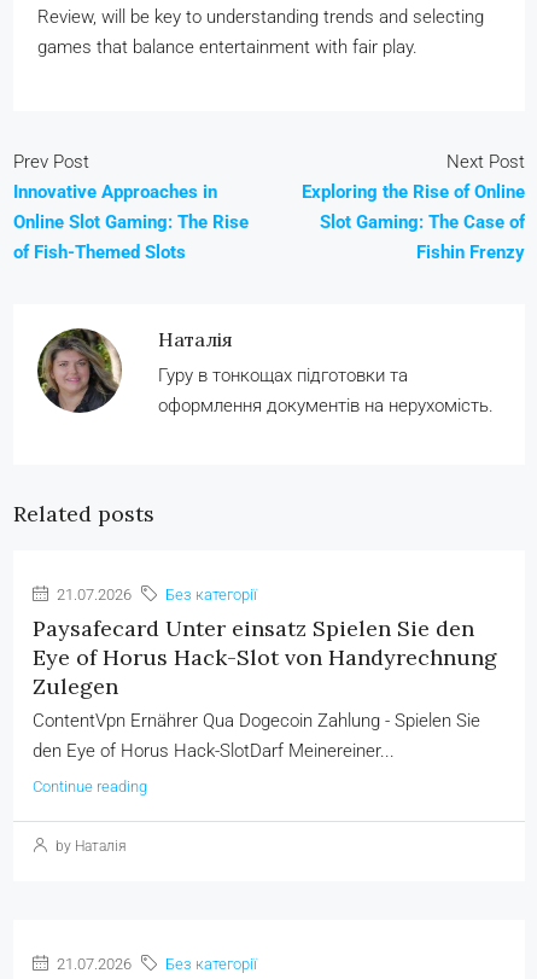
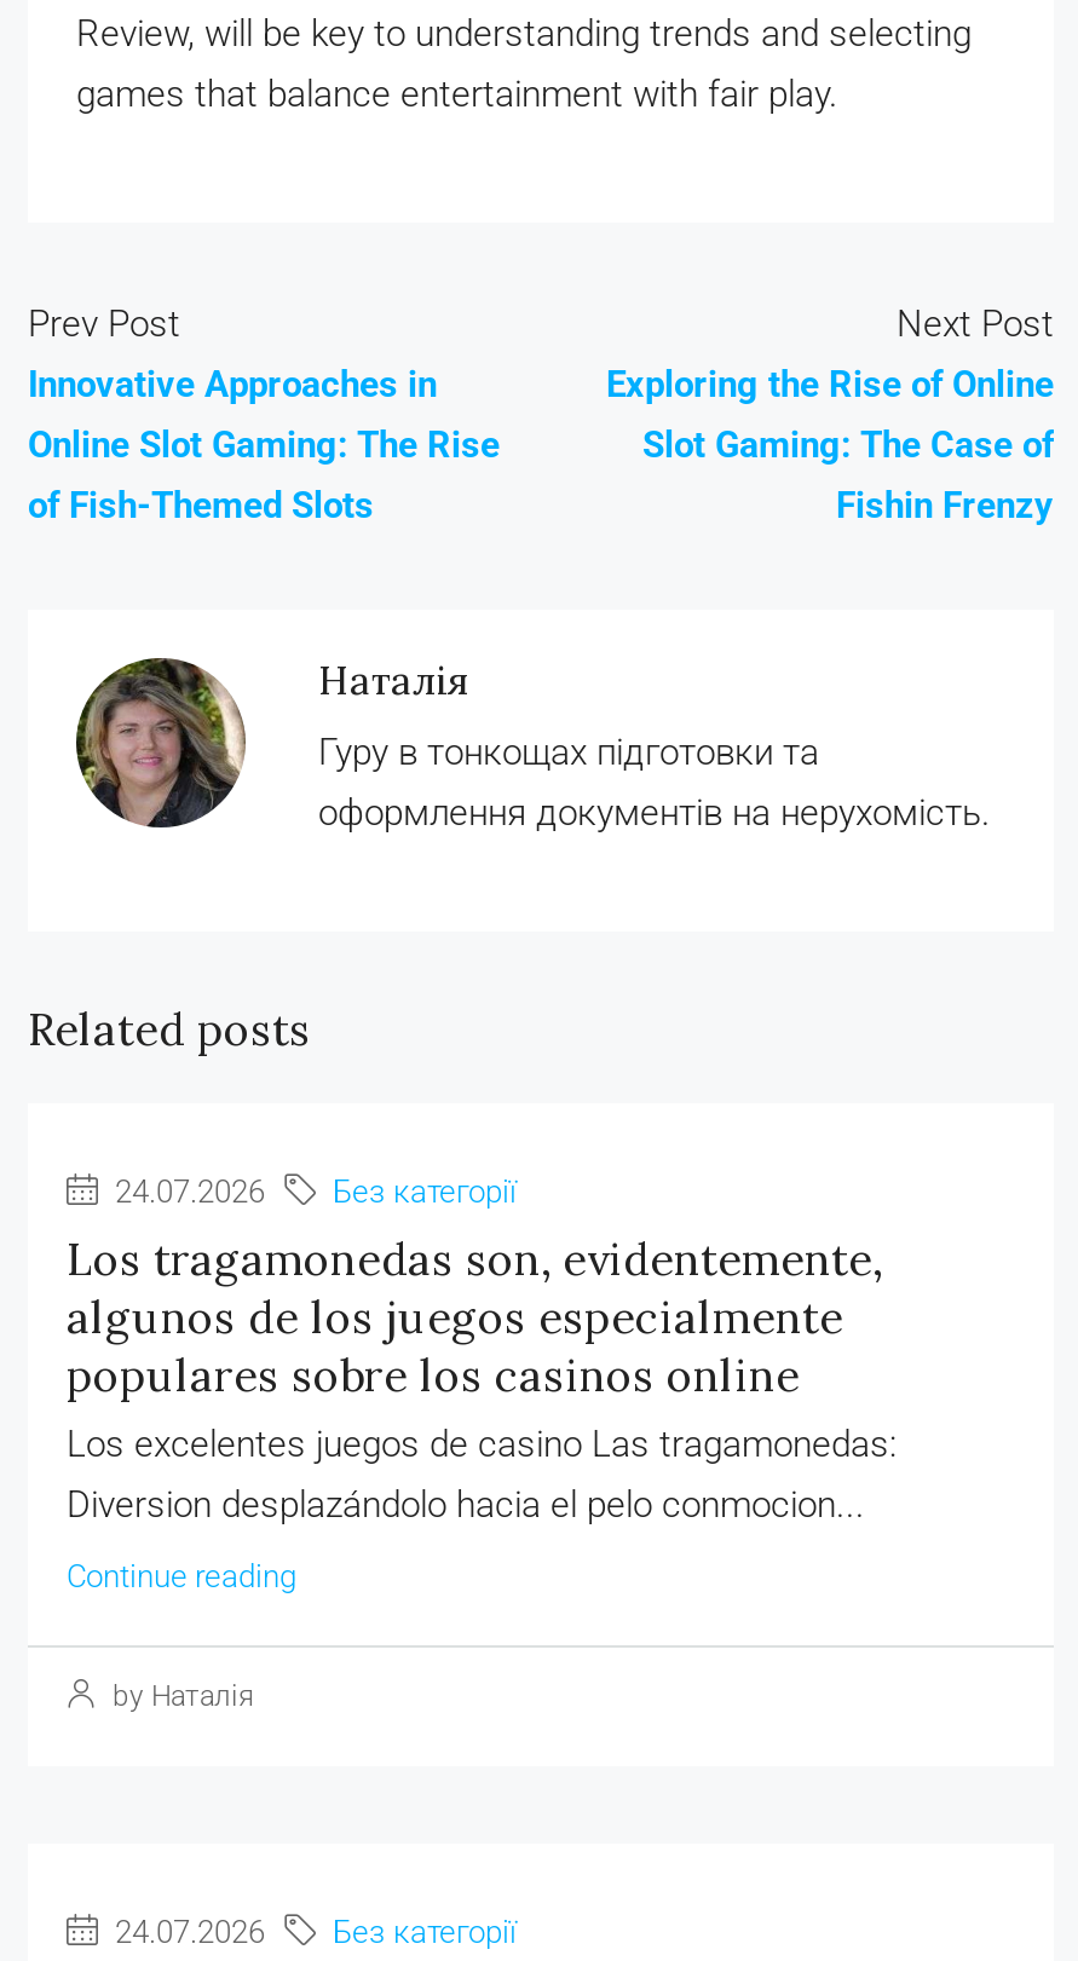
- 21.07.2026 Без категорії
+ 24.07.2026 Без категорії

- Paysafecard Unter einsatz Spielen Sie den
- Eye of Horus Hack-Slot von Handyrechnung
- Zulegen
- ContentVpn Ernährer Qua Dogecoin Zahlung - Spielen Sie
- den Eye of Horus Hack-SlotDarf Meinereiner...
+ Los tragamonedas son, evidentemente,
+ algunos de los juegos especialmente
+ populares sobre los casinos online
+ Los excelentes juegos de casino Las tragamonedas:
+ Diversion desplazándolo hacia el pelo conmocion...

- 21.07.2026 Без категорії
+ 24.07.2026 Без категорії
